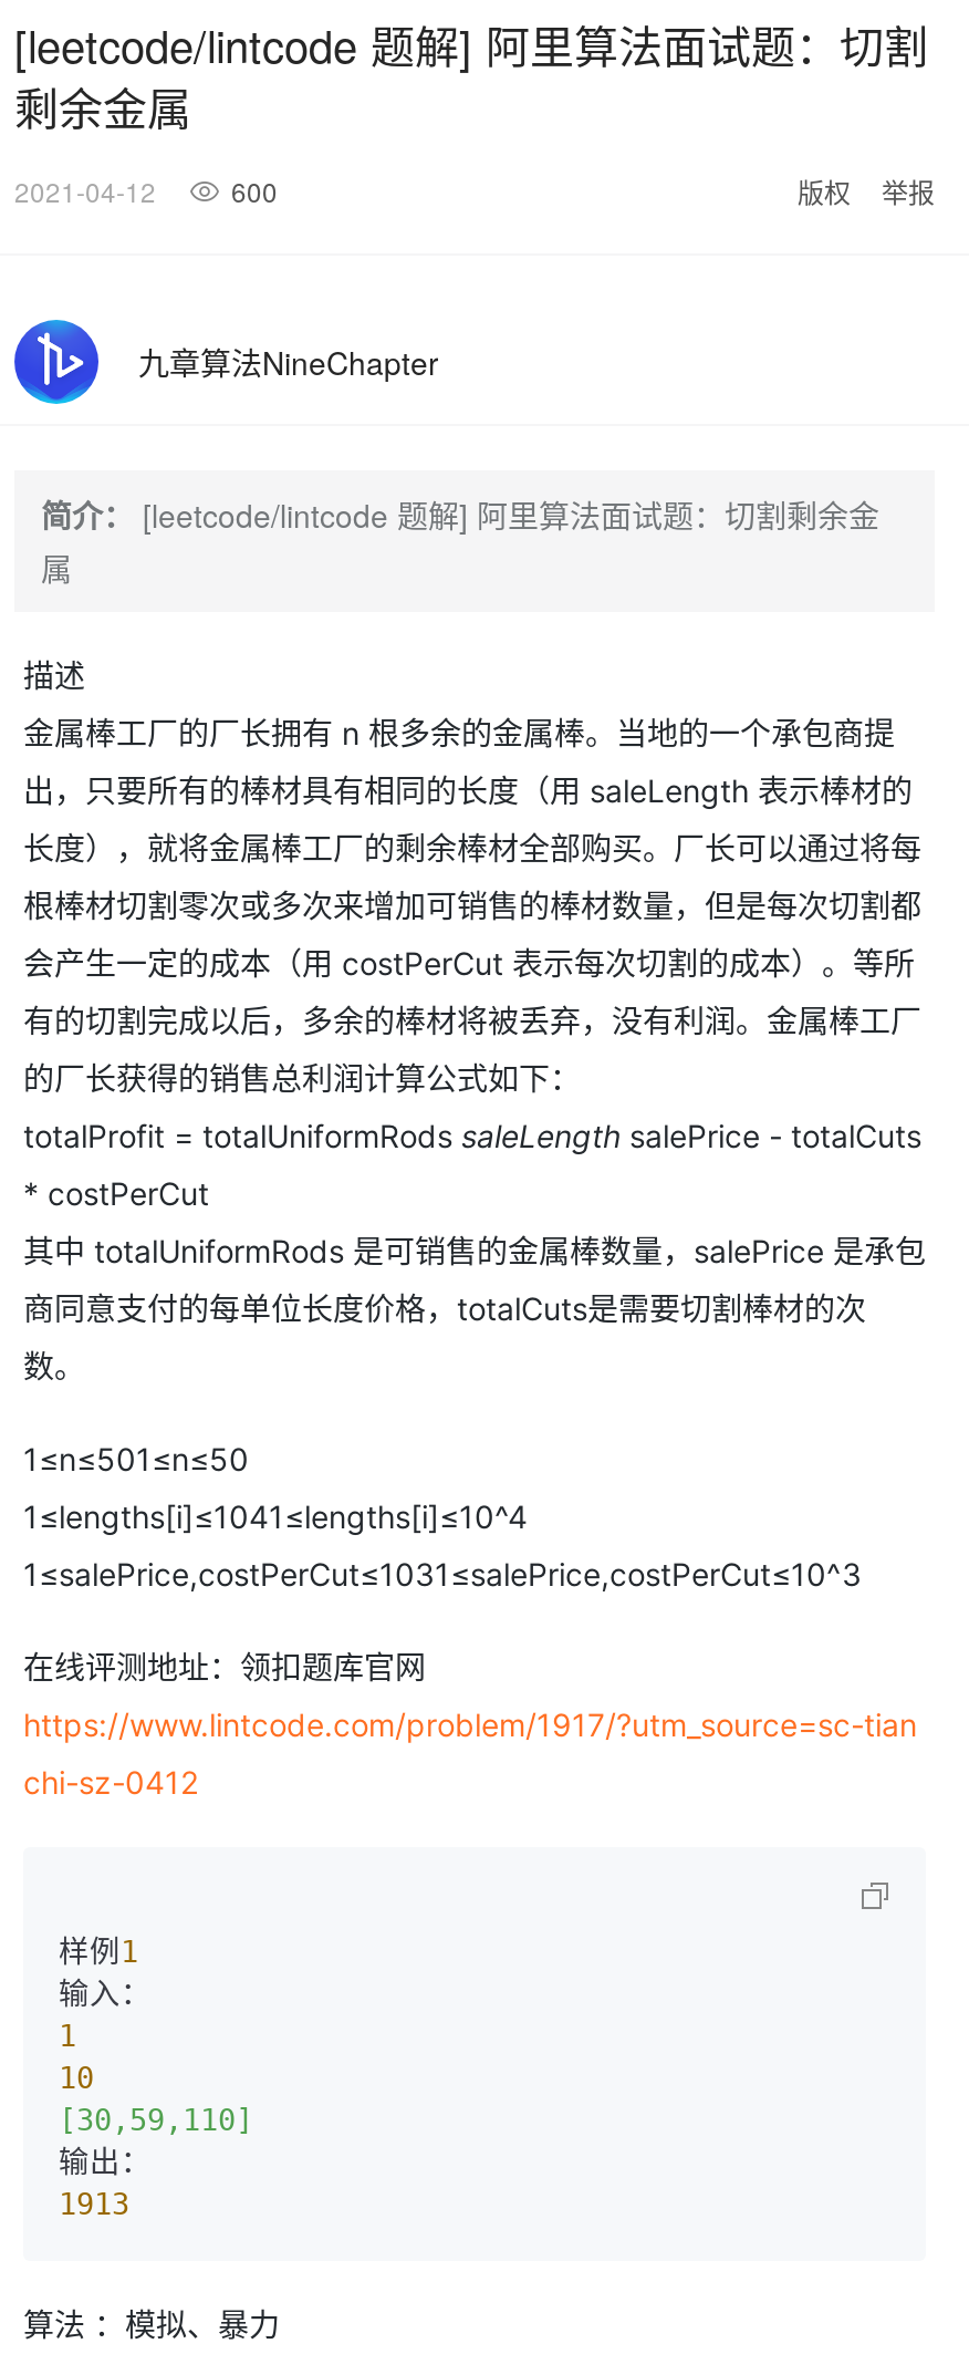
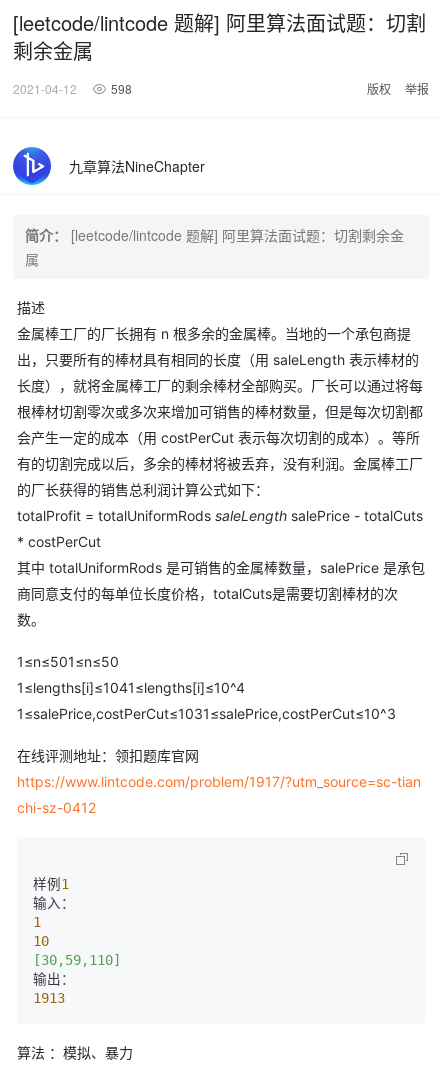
- 2021-04-12 600
+ 2021-04-12 598
